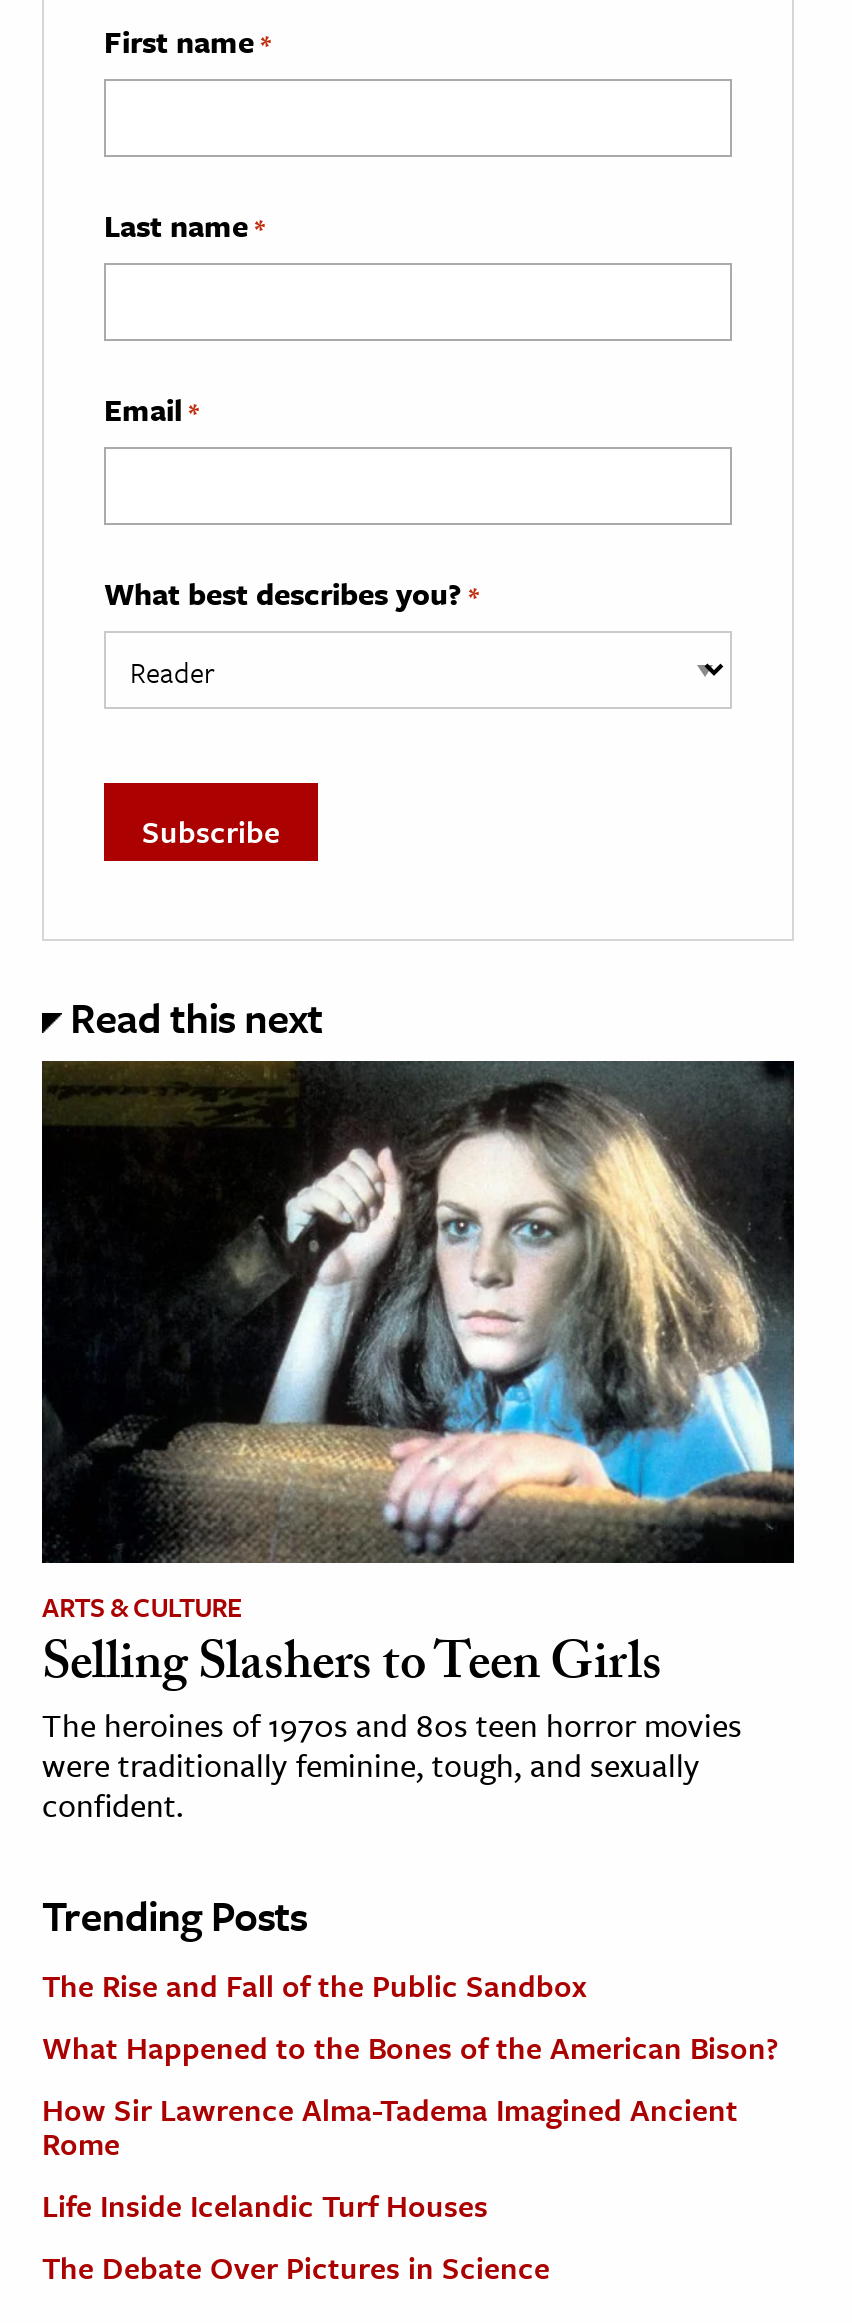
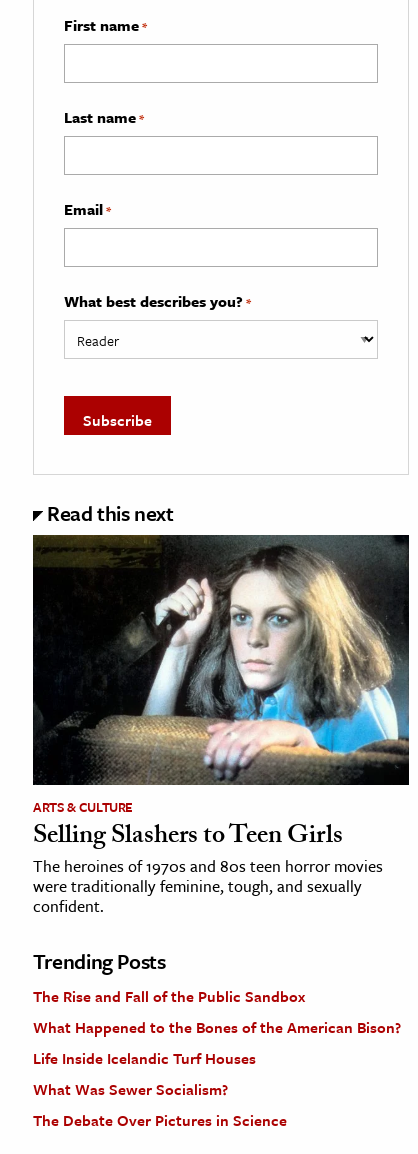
- How Sir Lawrence Alma-Tadema Imagined Ancient
- Rome

moved up: Life Inside Icelandic Turf Houses

+ What Was Sewer Socialism?
